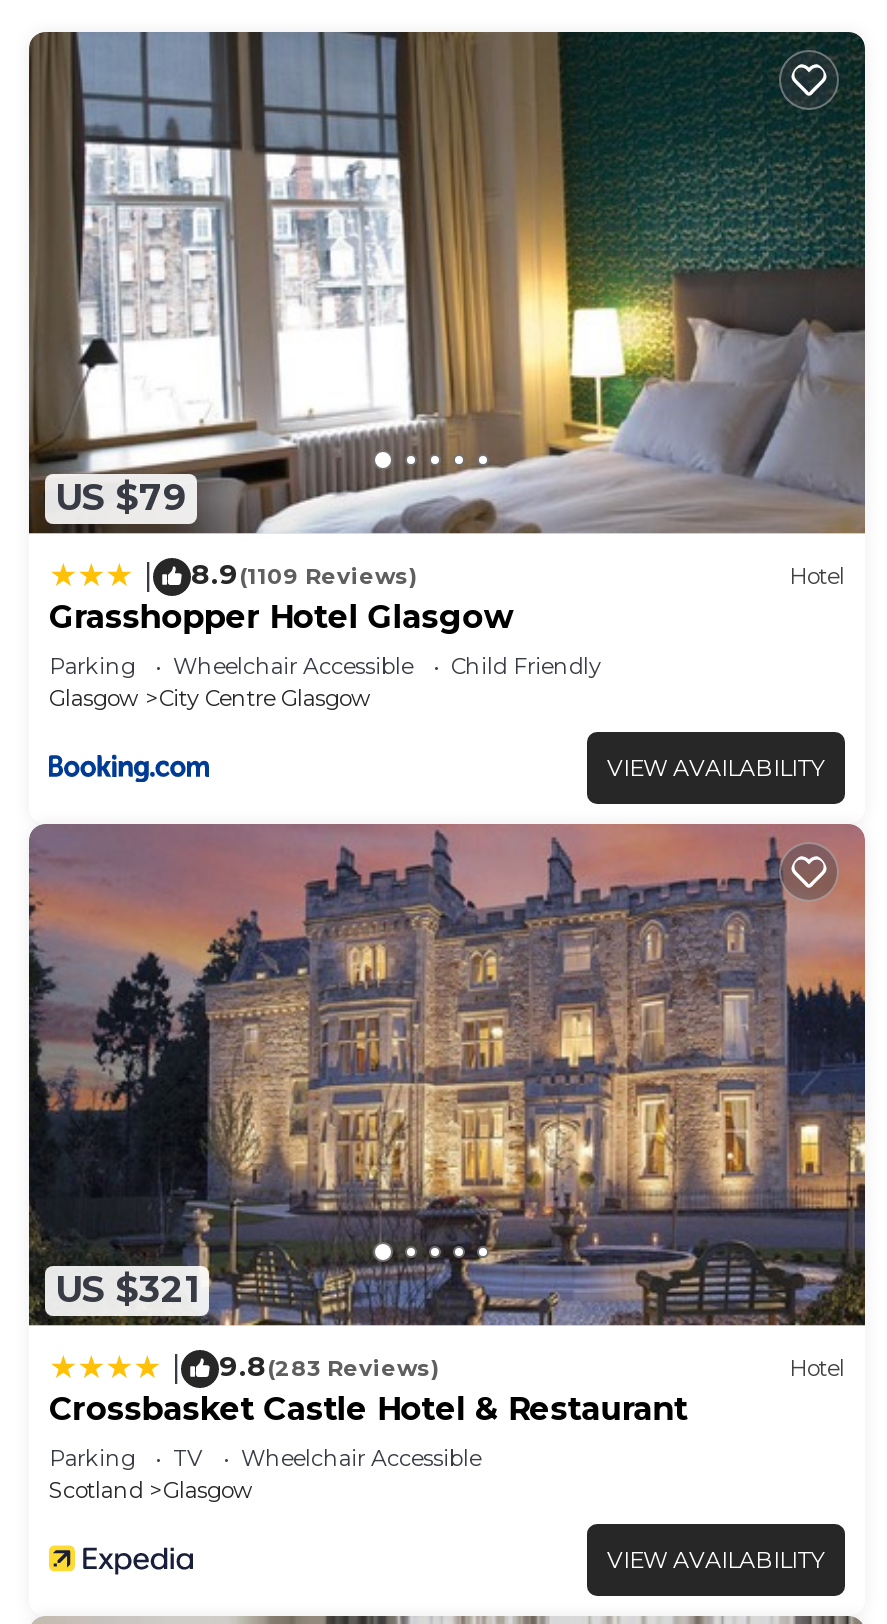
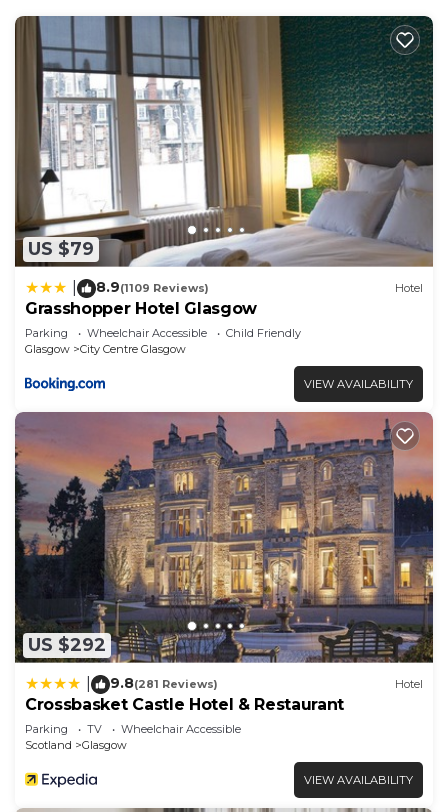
- US $321
+ US $292

- 9.8(283 Reviews)
+ 9.8(281 Reviews)
